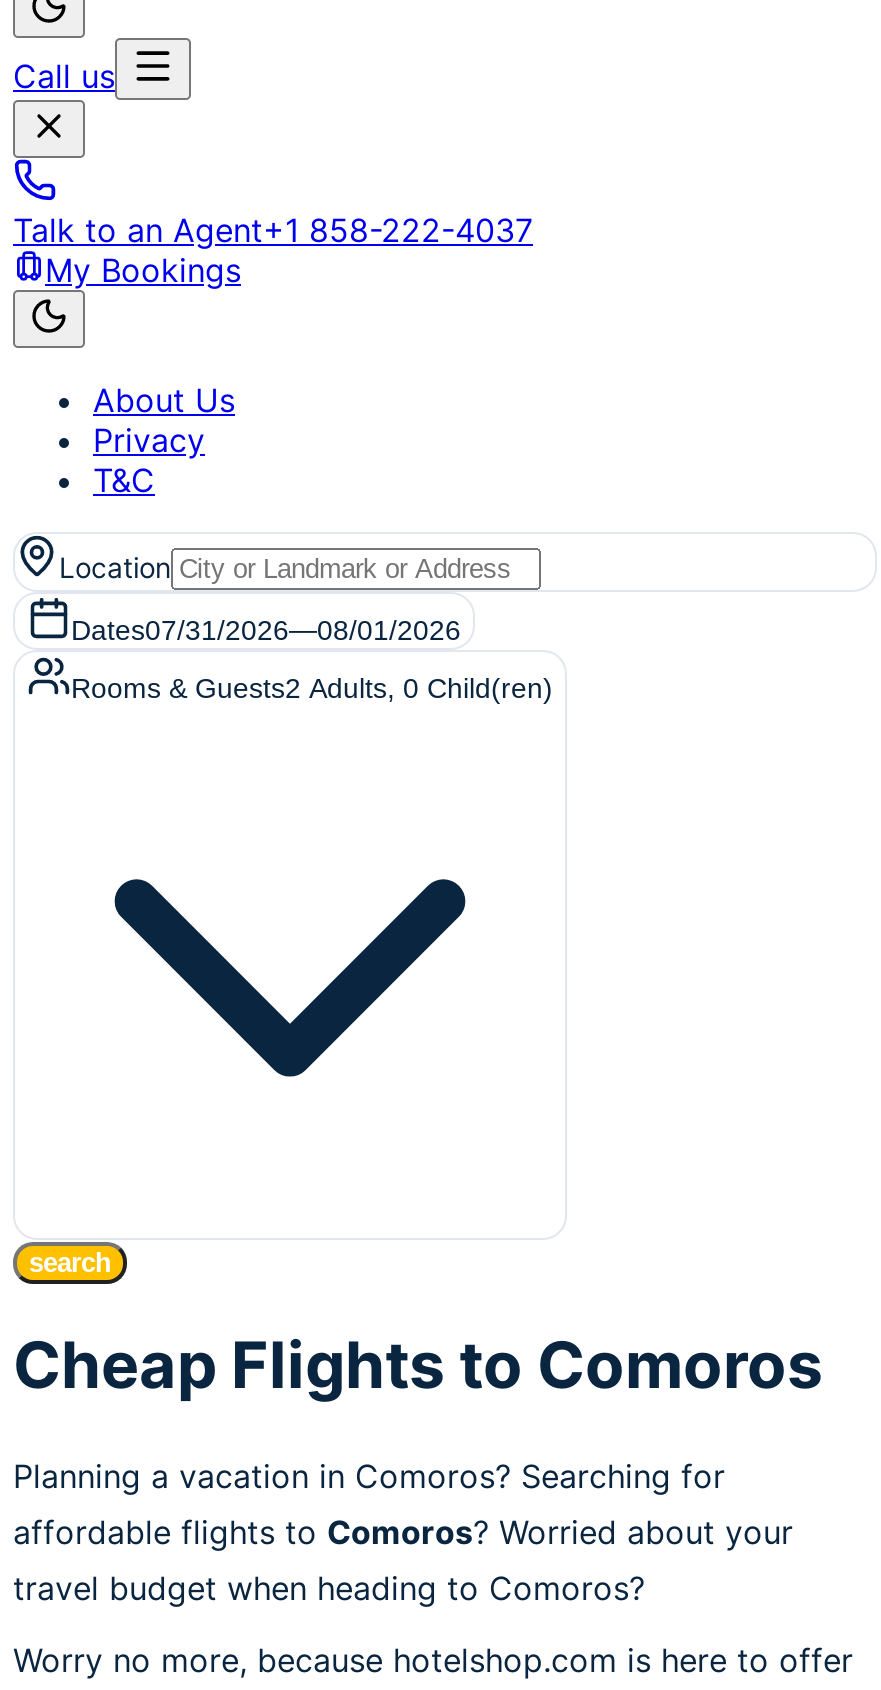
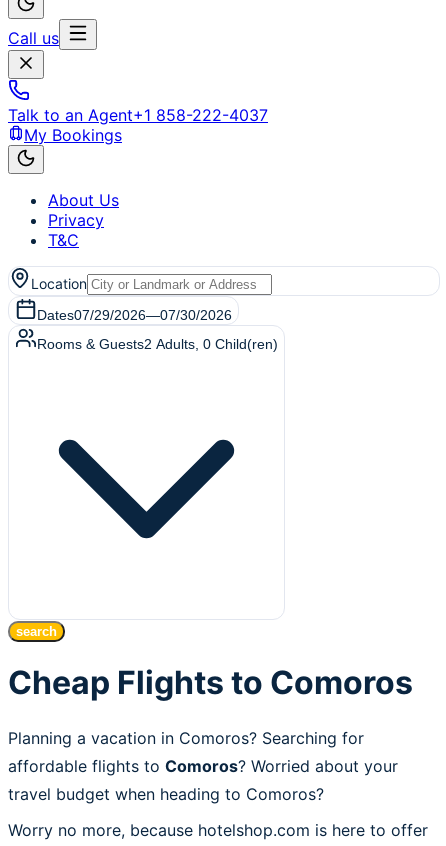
- Dates07/31/2026—08/01/2026
+ Dates07/29/2026—07/30/2026
